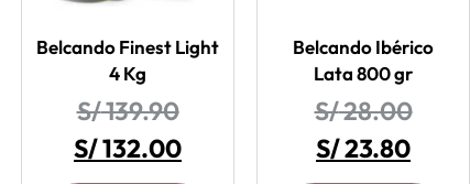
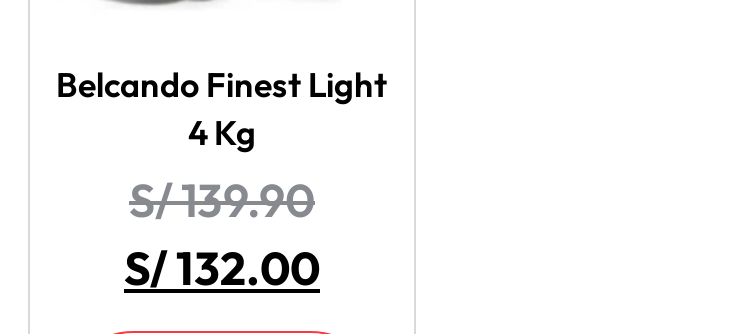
- Belcando Ibérico
- Lata 800 gr
- S/28.00
- S/23.80
